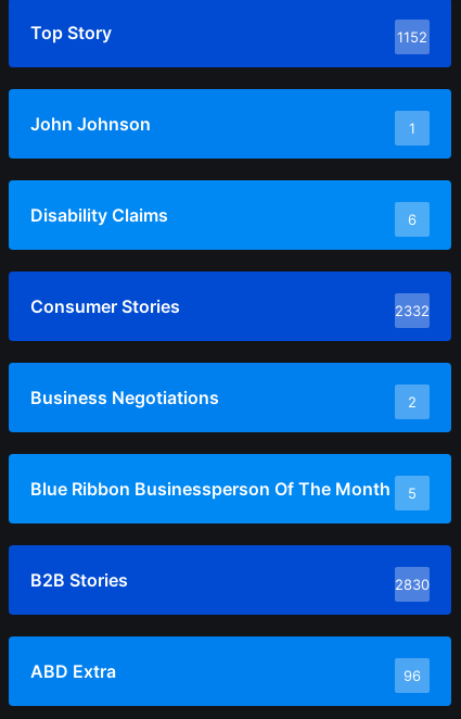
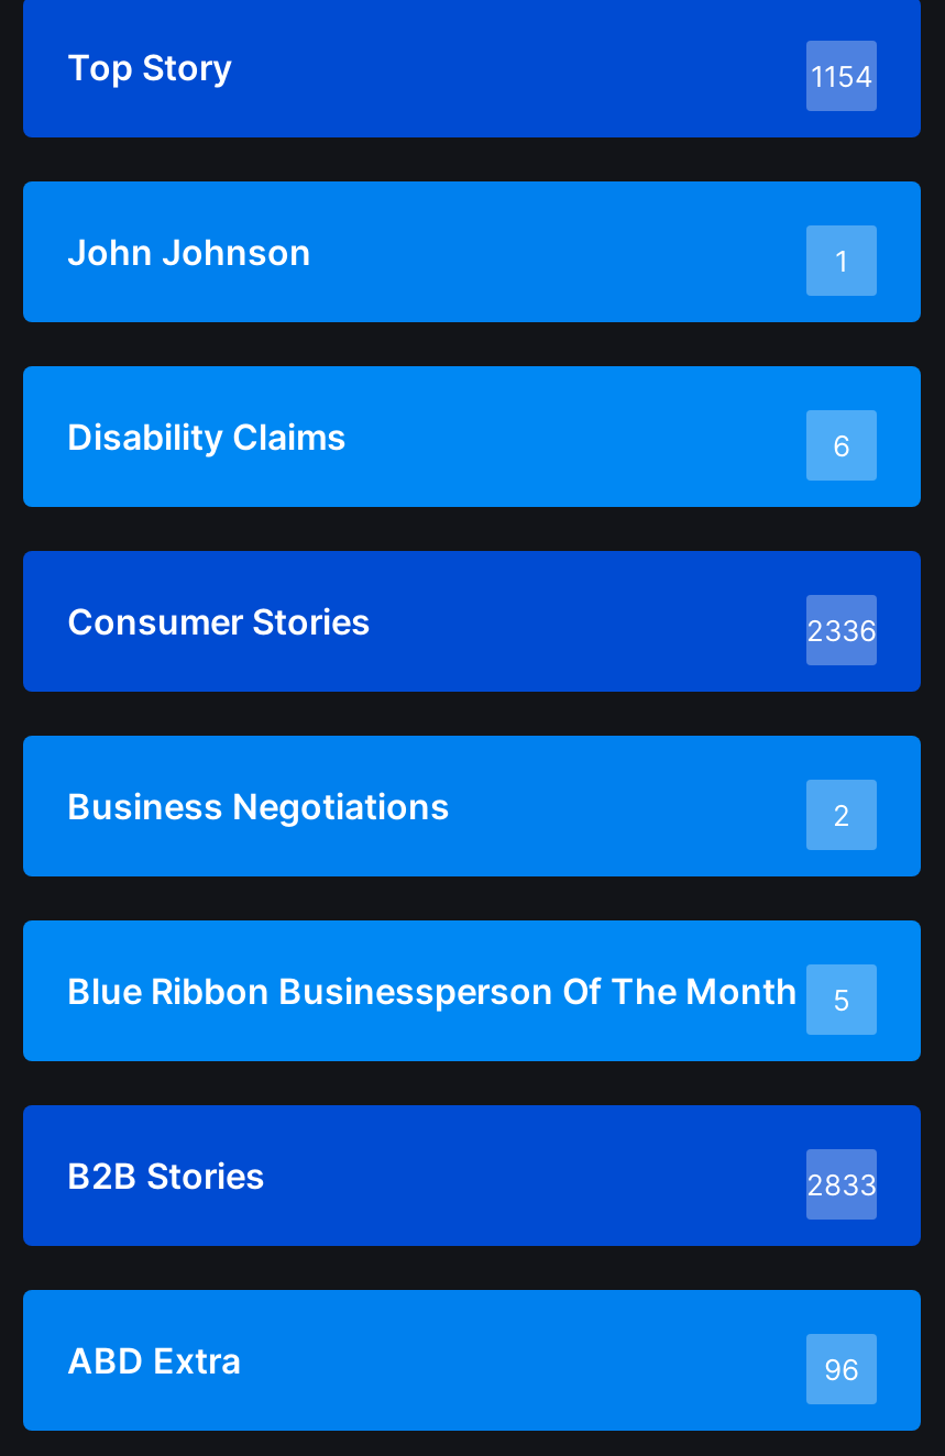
- 1152
+ 1154

- 2332
+ 2336

- 2830
+ 2833
